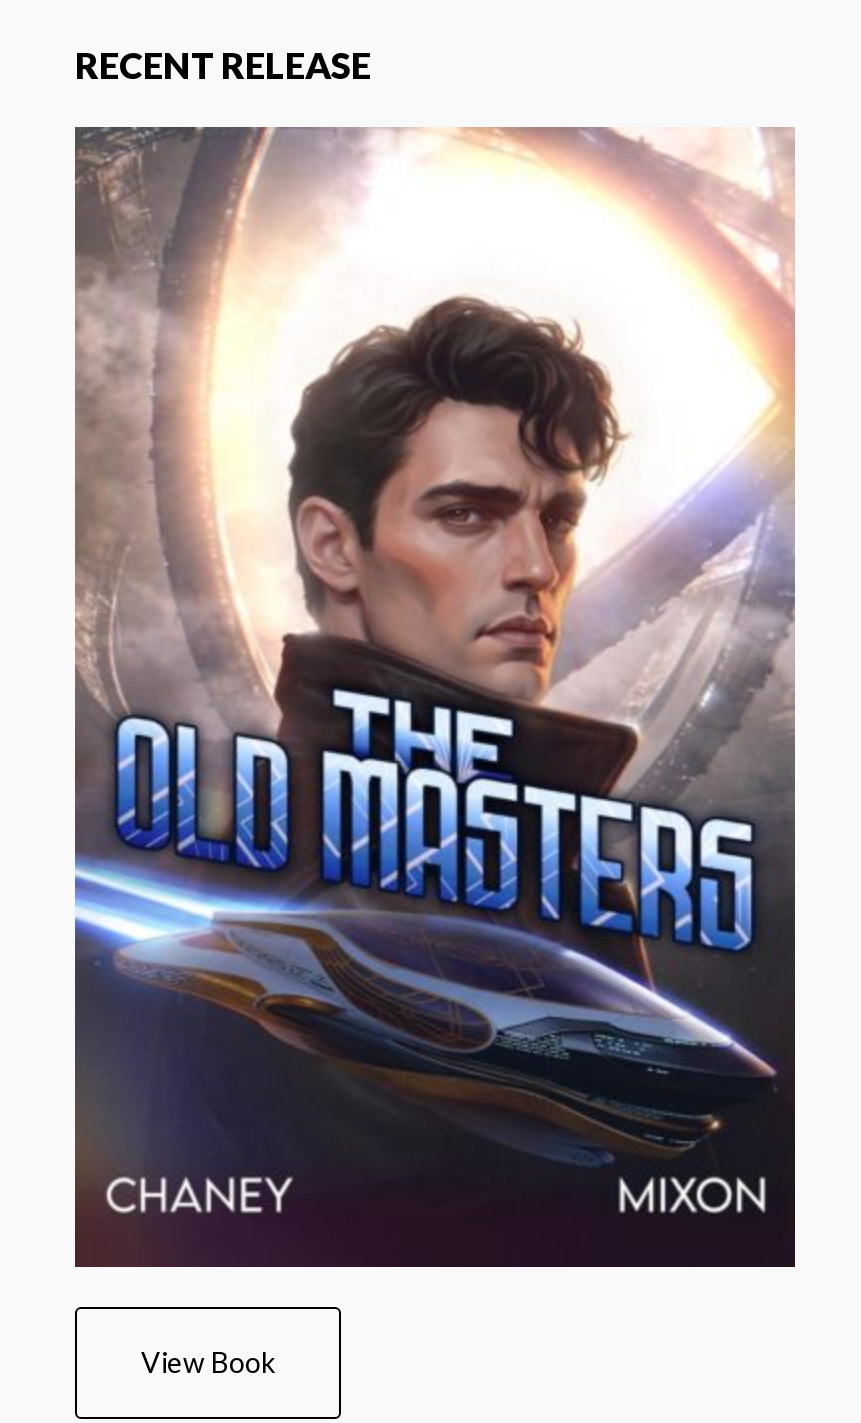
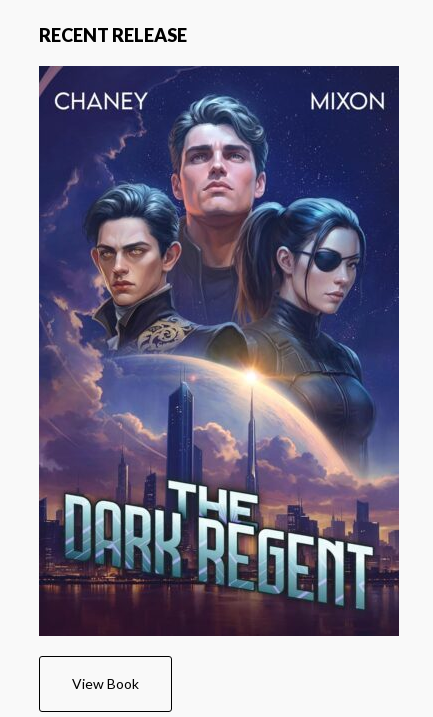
- [image]
+ [image]
